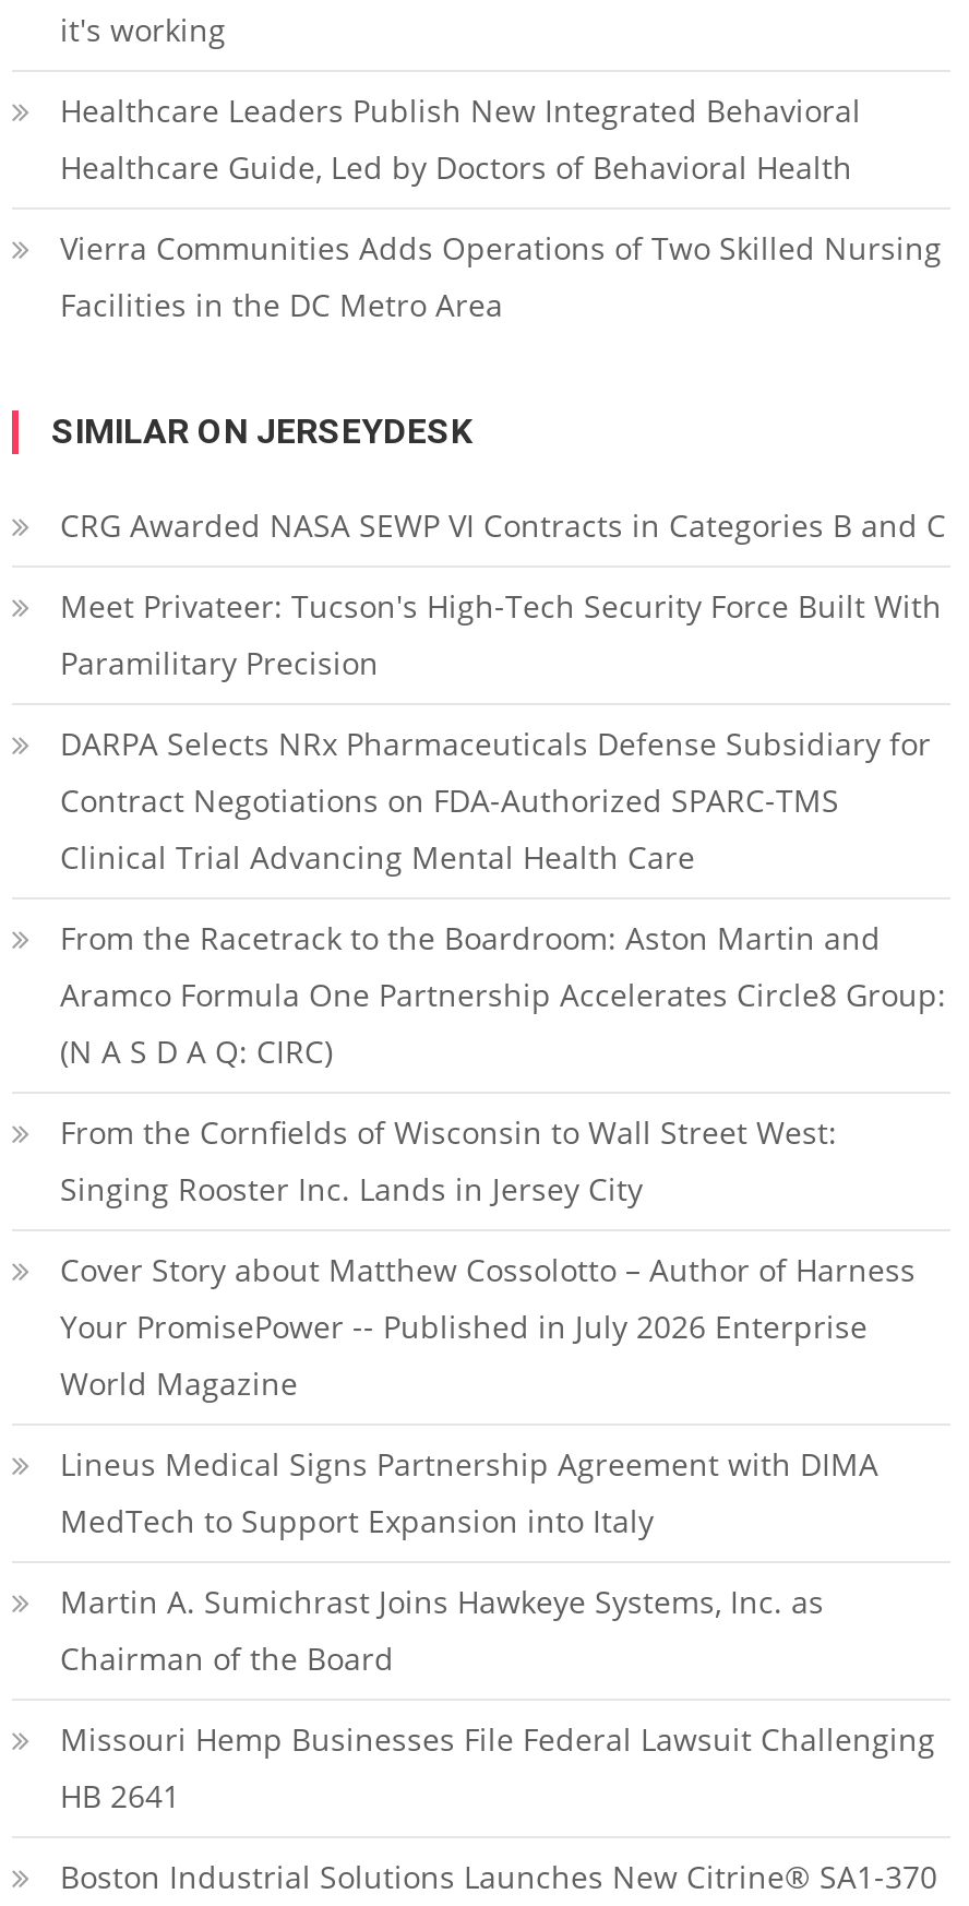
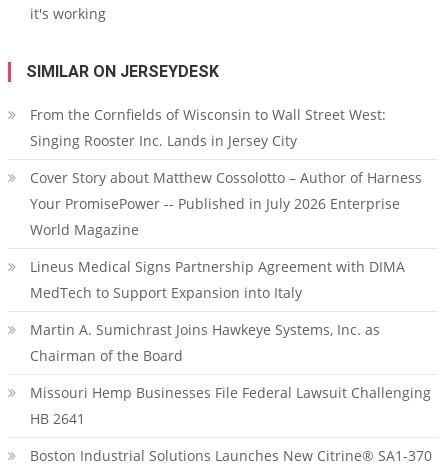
- Healthcare Leaders Publish New Integrated Behavioral
- Healthcare Guide, Led by Doctors of Behavioral Health
- Vierra Communities Adds Operations of Two Skilled Nursing
- Facilities in the DC Metro Area

- CRG Awarded NASA SEWP VI Contracts in Categories B and C
- Meet Privateer: Tucson's High-Tech Security Force Built With
- Paramilitary Precision
- DARPA Selects NRx Pharmaceuticals Defense Subsidiary for
- Contract Negotiations on FDA-Authorized SPARC-TMS
- Clinical Trial Advancing Mental Health Care
- From the Racetrack to the Boardroom: Aston Martin and
- Aramco Formula One Partnership Accelerates Circle8 Group:
- (N A S D A Q: CIRC)
